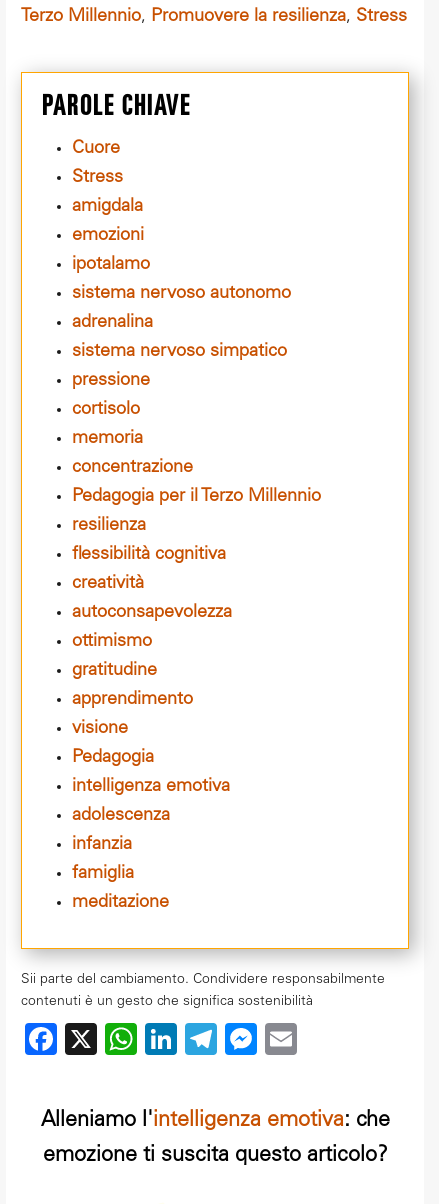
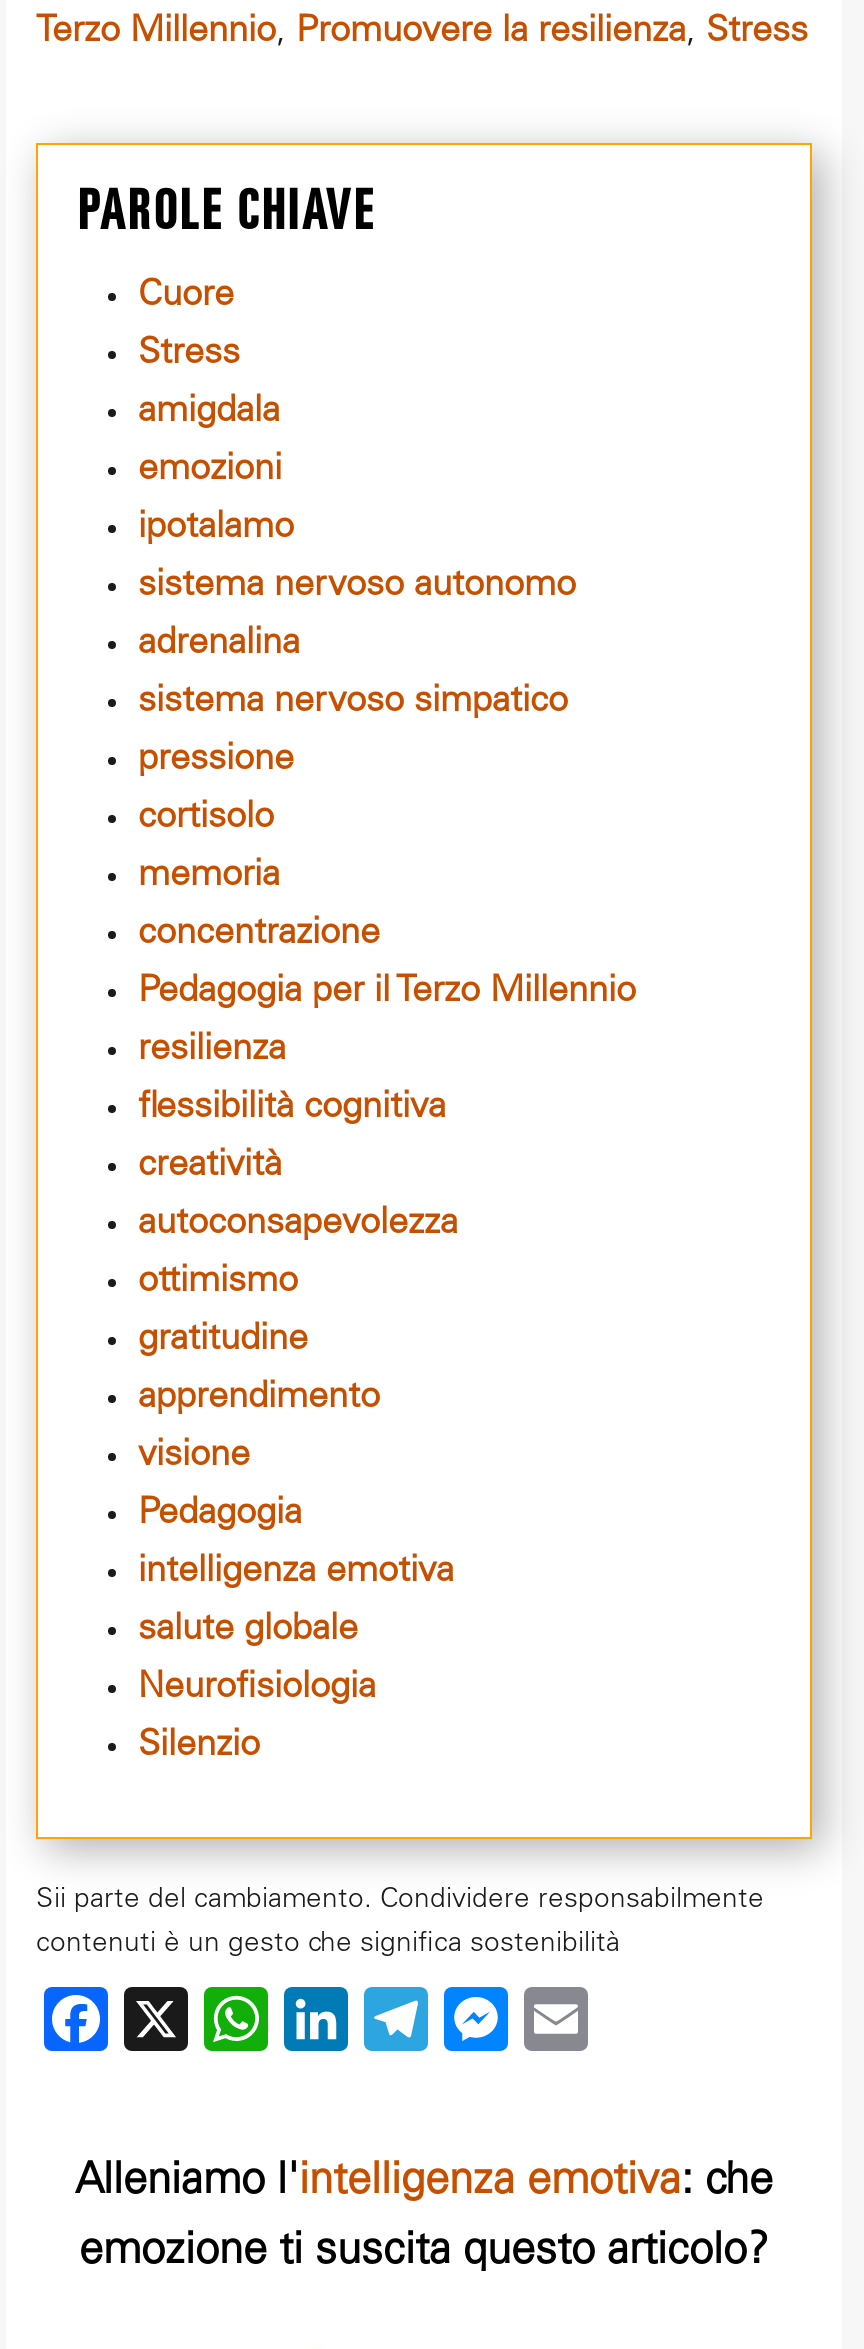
- adolescenza
- infanzia
- famiglia
- meditazione
+ salute globale
+ Neurofisiologia
+ Silenzio
